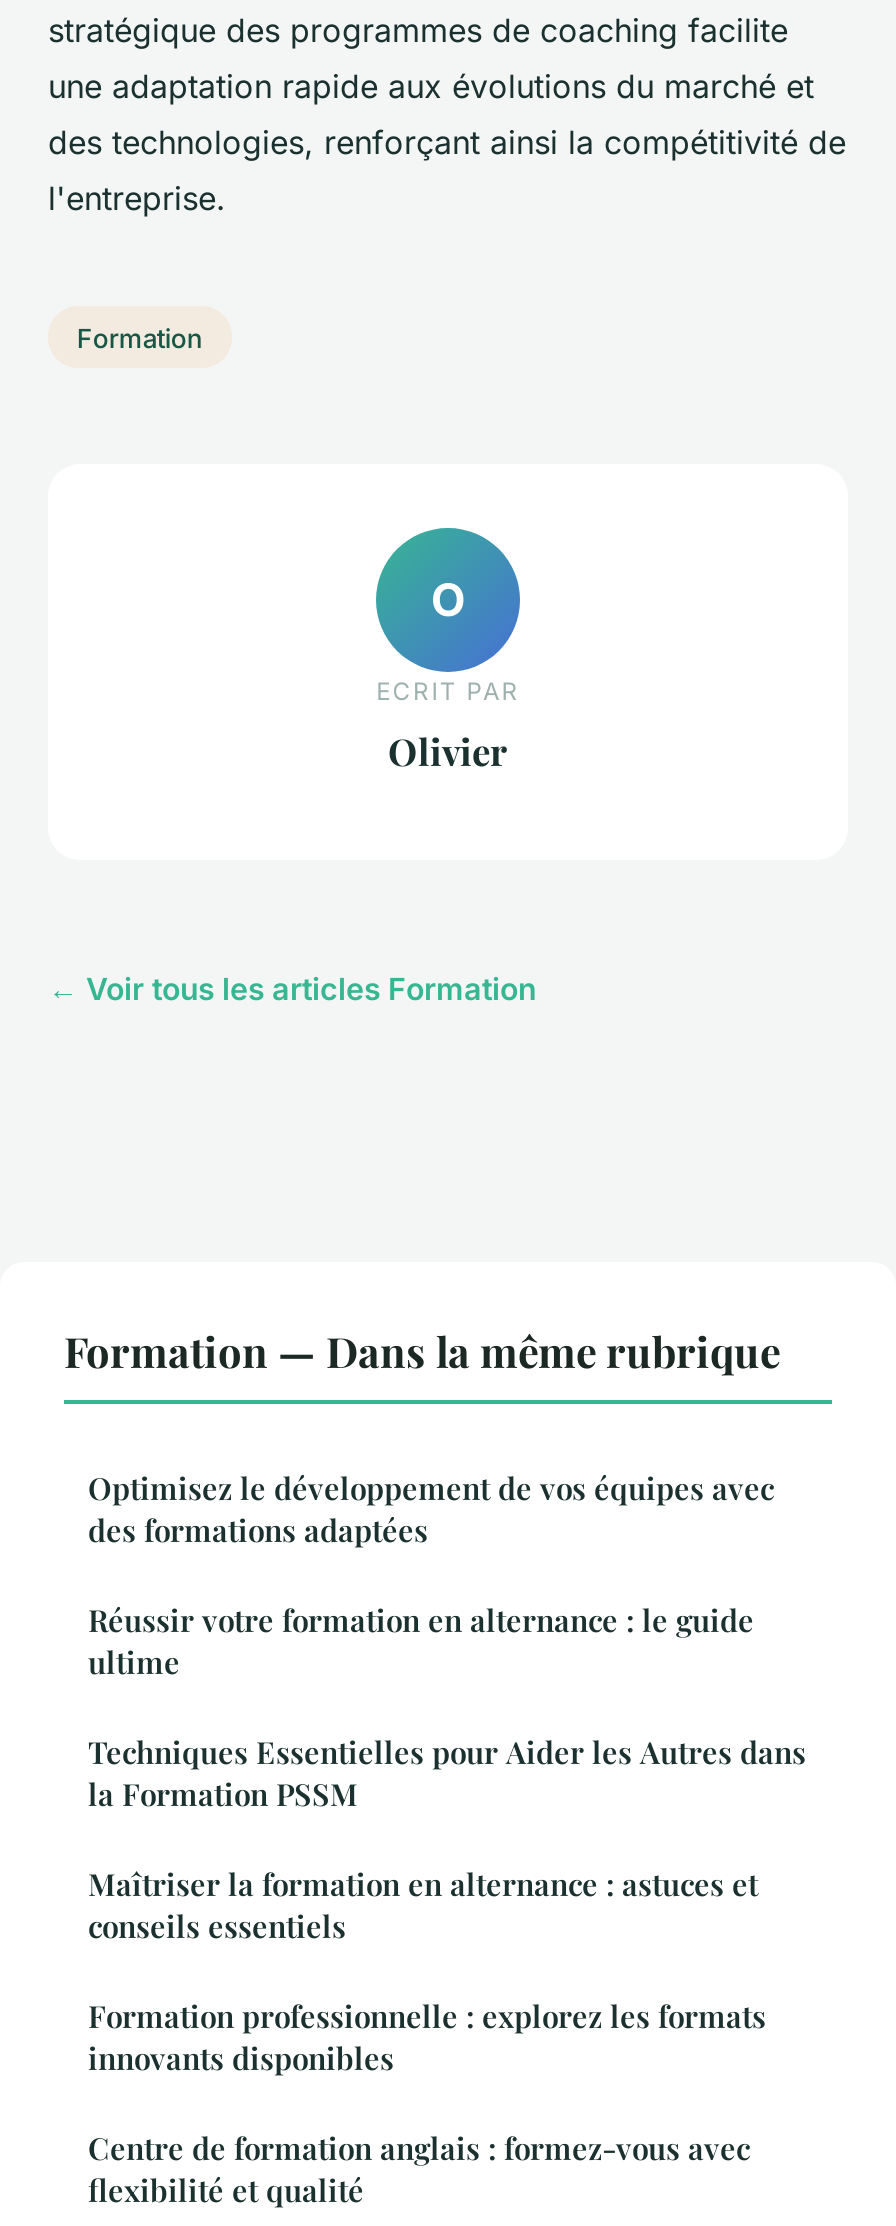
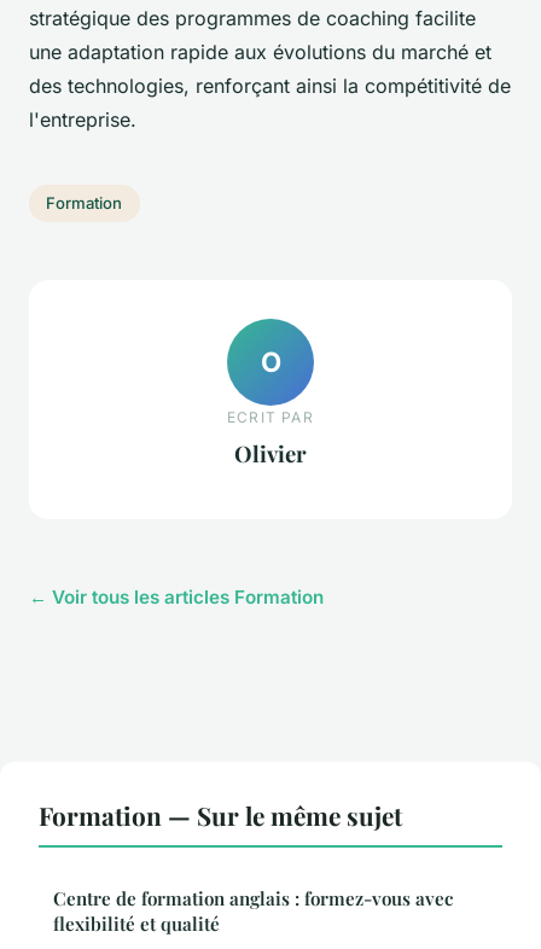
- Formation — Dans la même rubrique
- Optimisez le développement de vos équipes avec
- des formations adaptées
- Réussir votre formation en alternance : le guide
- ultime
- Techniques Essentielles pour Aider les Autres dans
- la Formation PSSM
- Maîtriser la formation en alternance : astuces et
- conseils essentiels
- Formation professionnelle : explorez les formats
- innovants disponibles
+ Formation — Sur le même sujet
